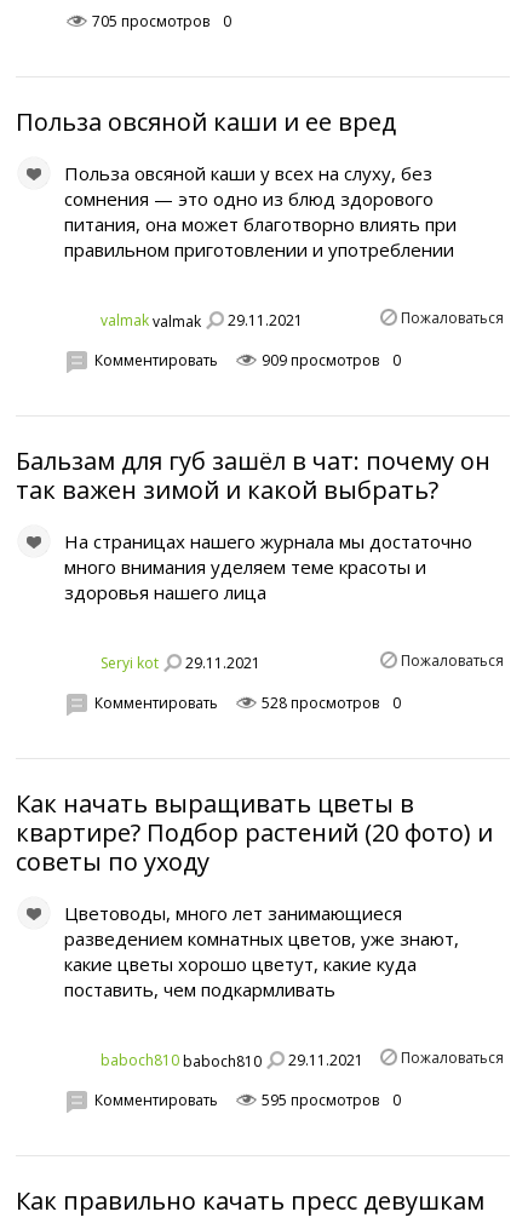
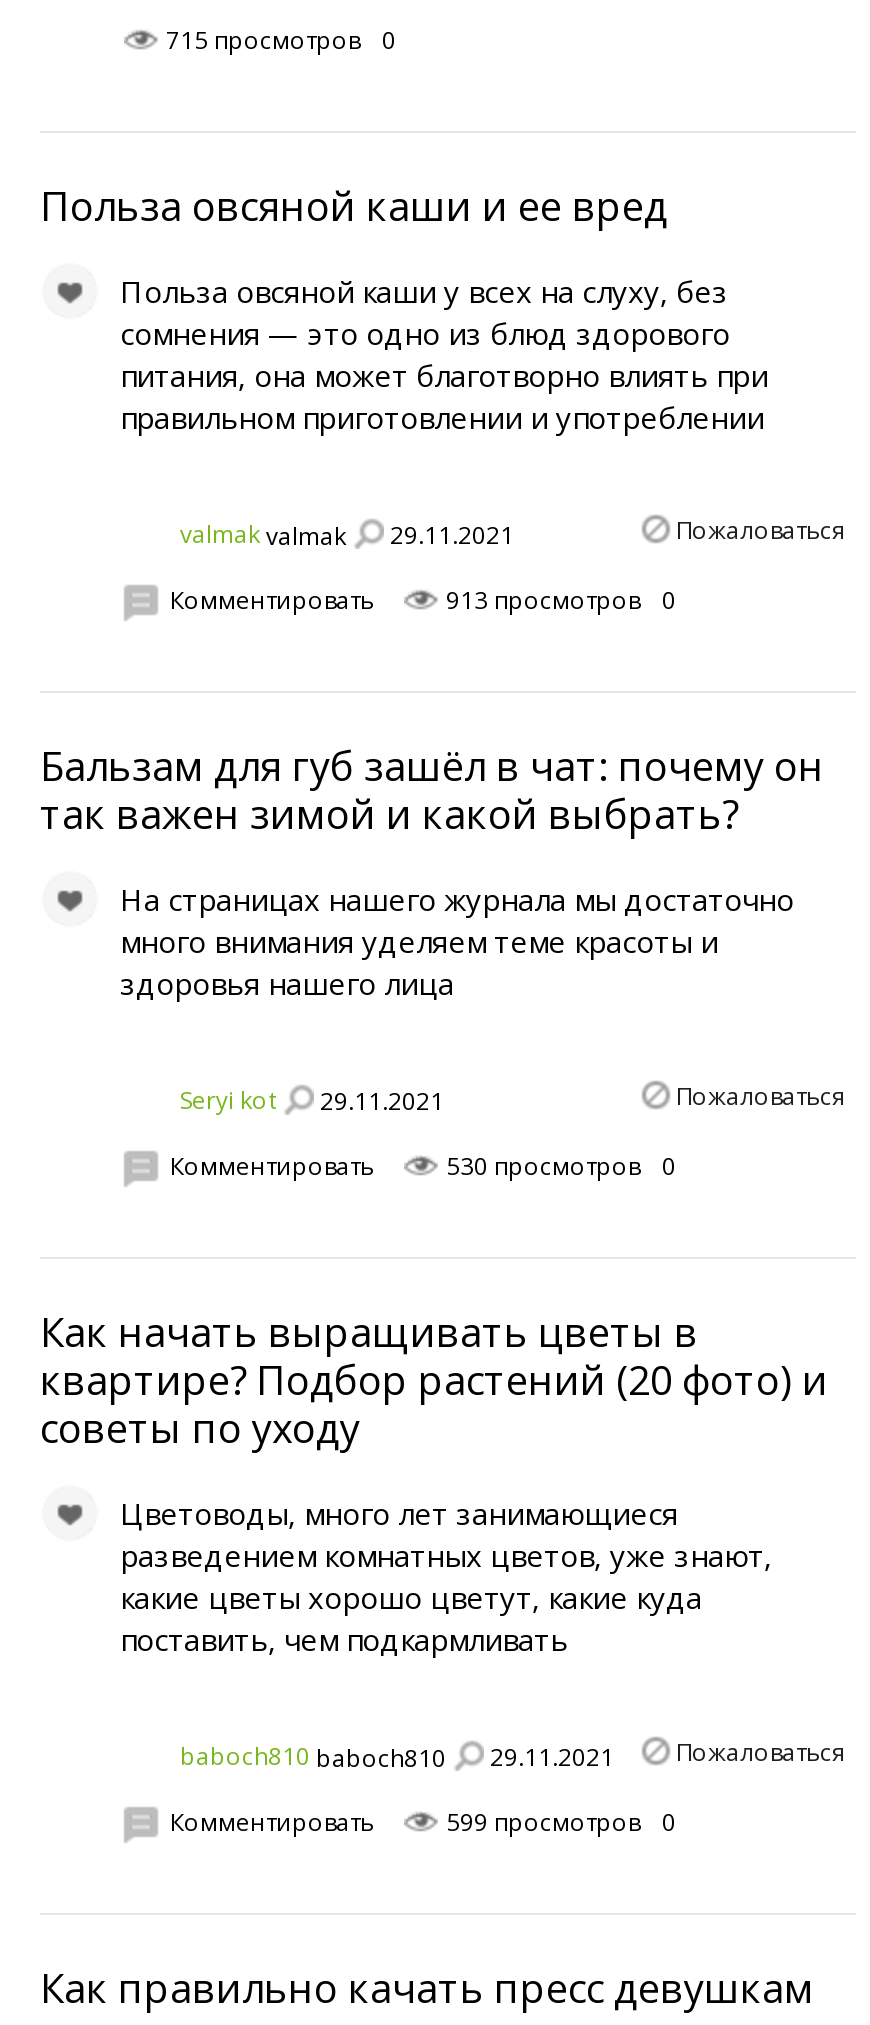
- 705 просмотров 0
+ 715 просмотров 0

- Комментировать 909 просмотров 0
+ Комментировать 913 просмотров 0

- Комментировать 528 просмотров 0
+ Комментировать 530 просмотров 0

- Комментировать 595 просмотров 0
+ Комментировать 599 просмотров 0
